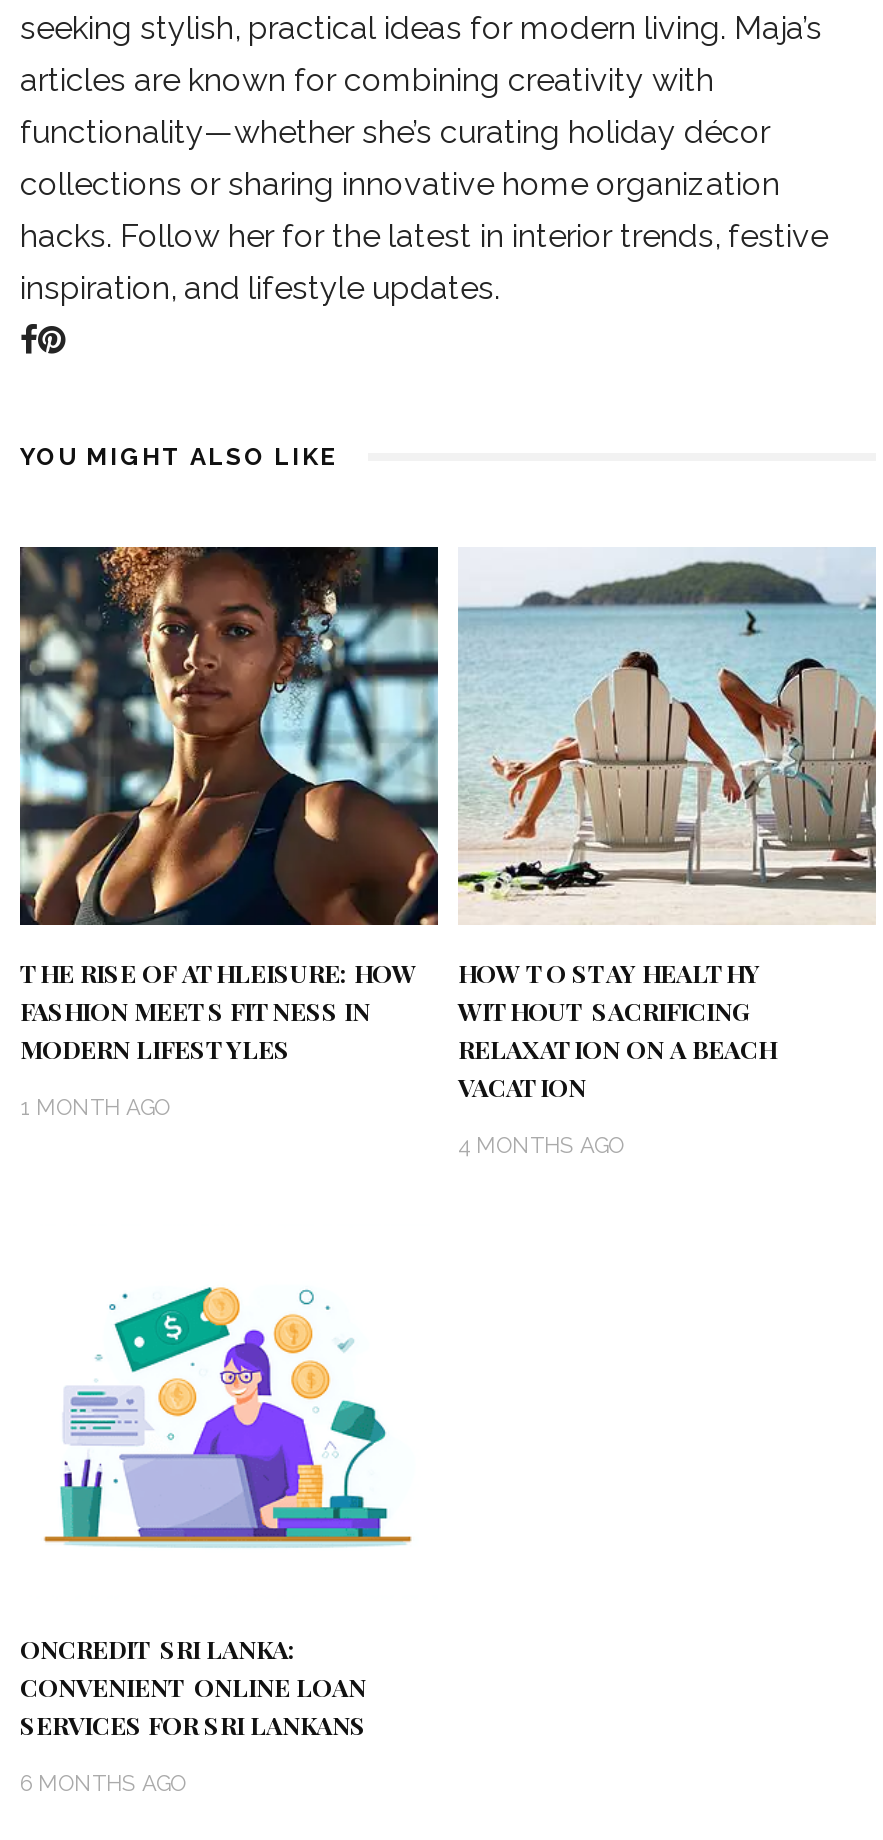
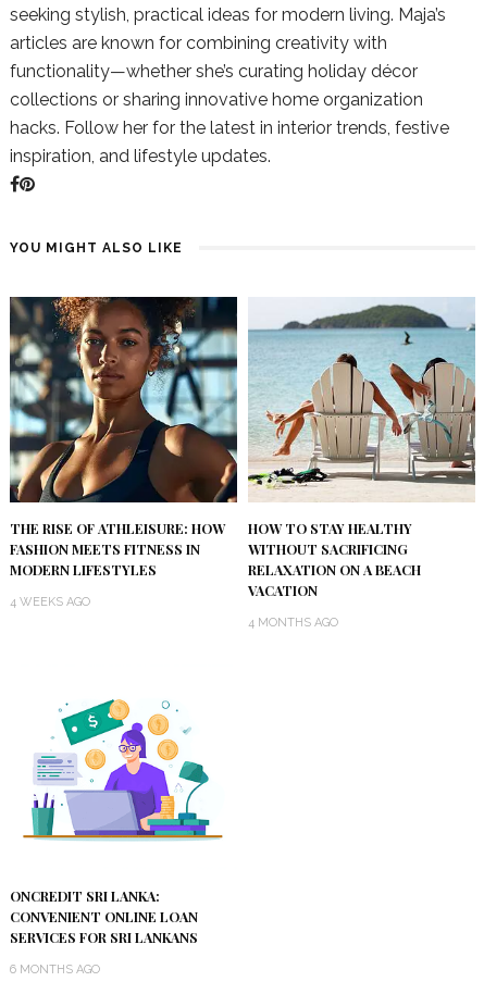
- 1 MONTH AGO
+ 4 WEEKS AGO
